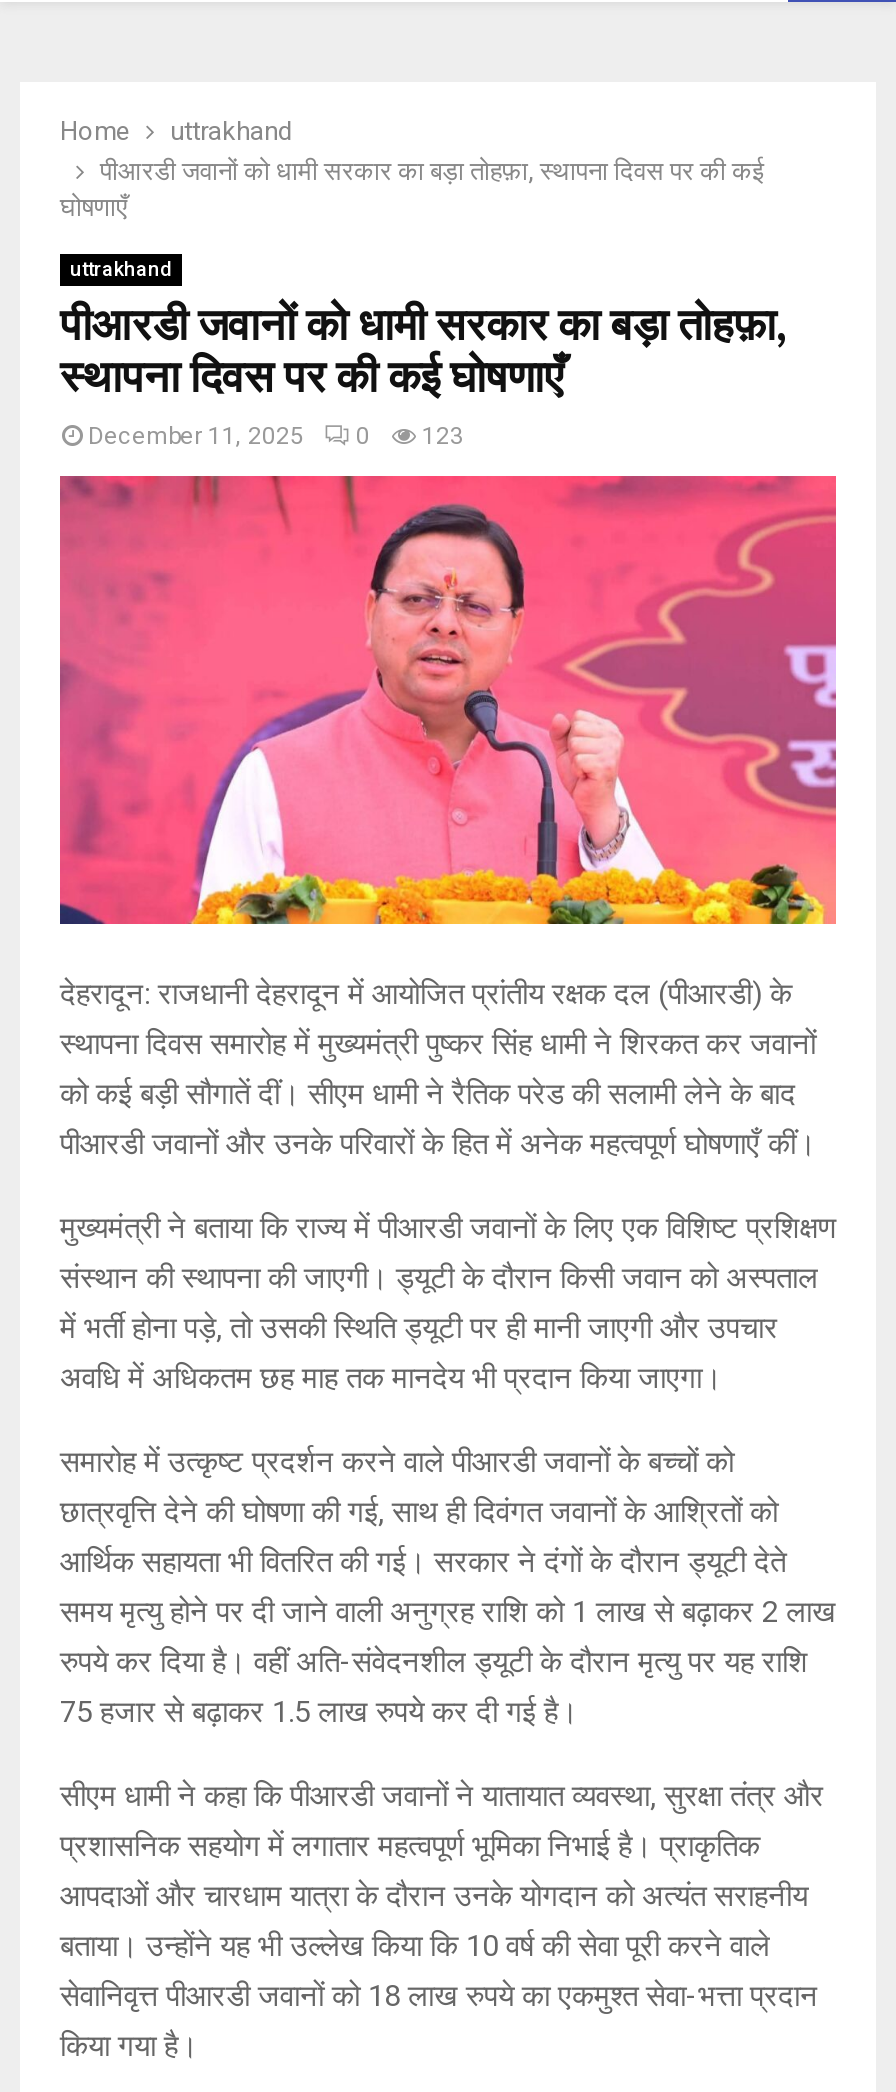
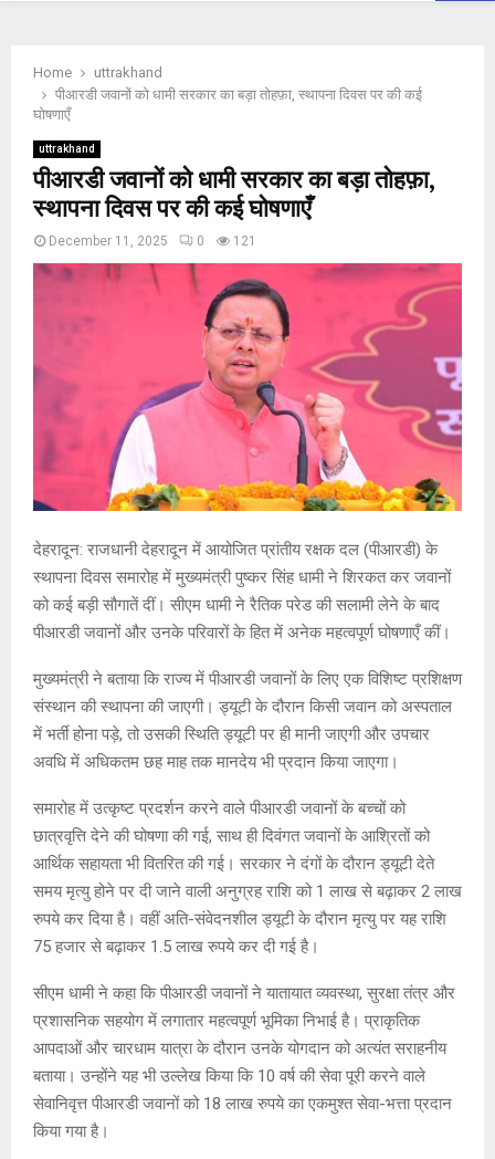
- December 11, 2025 0 123
+ December 11, 2025 0 121
